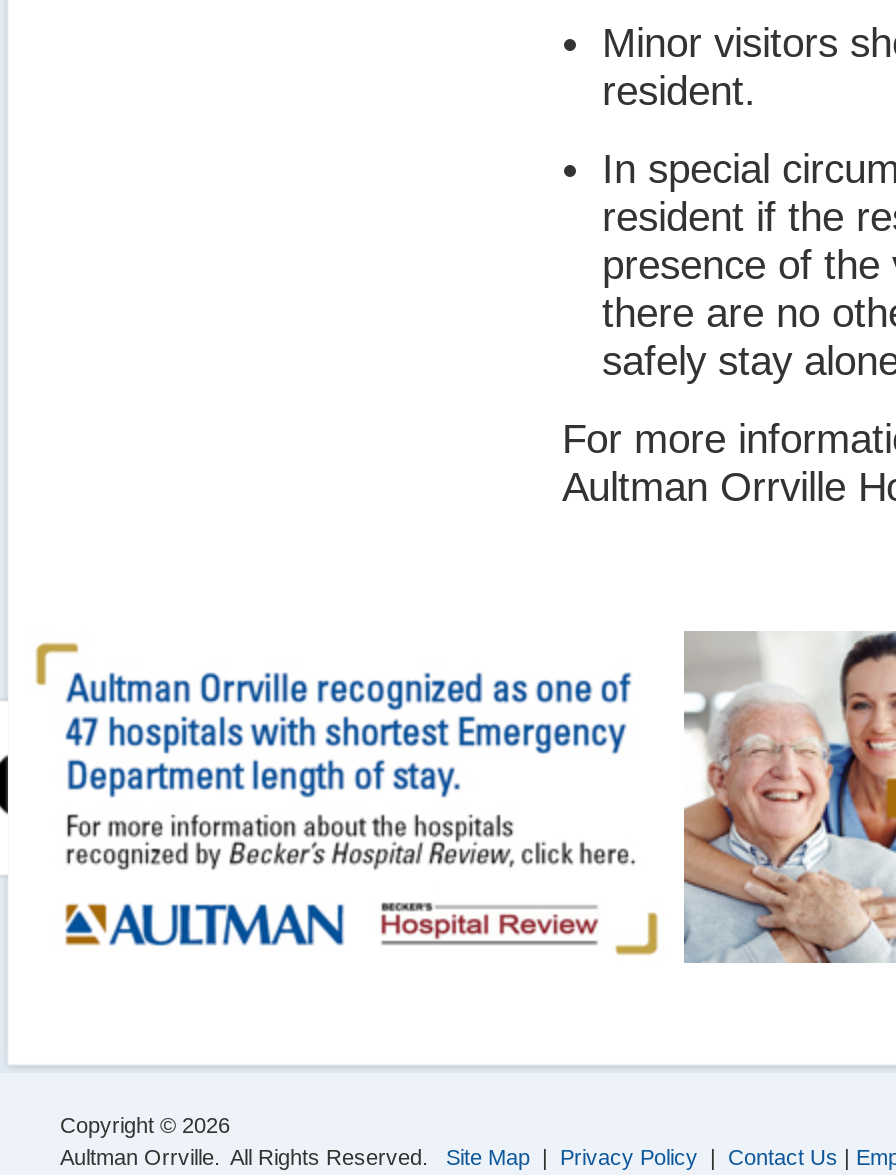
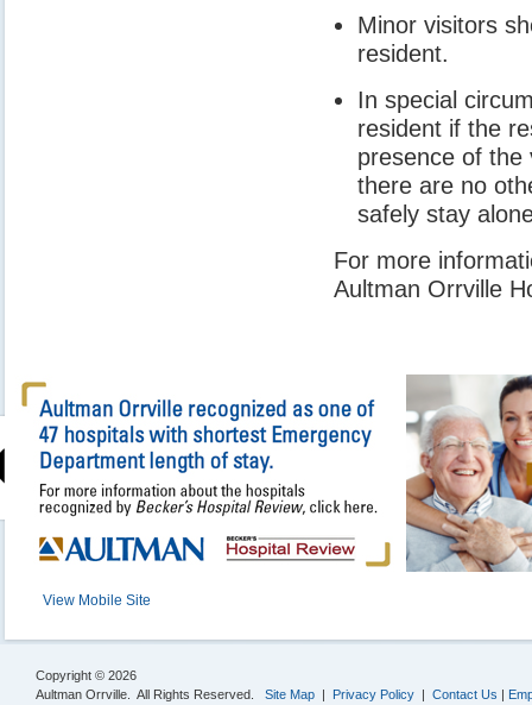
+ View Mobile Site
